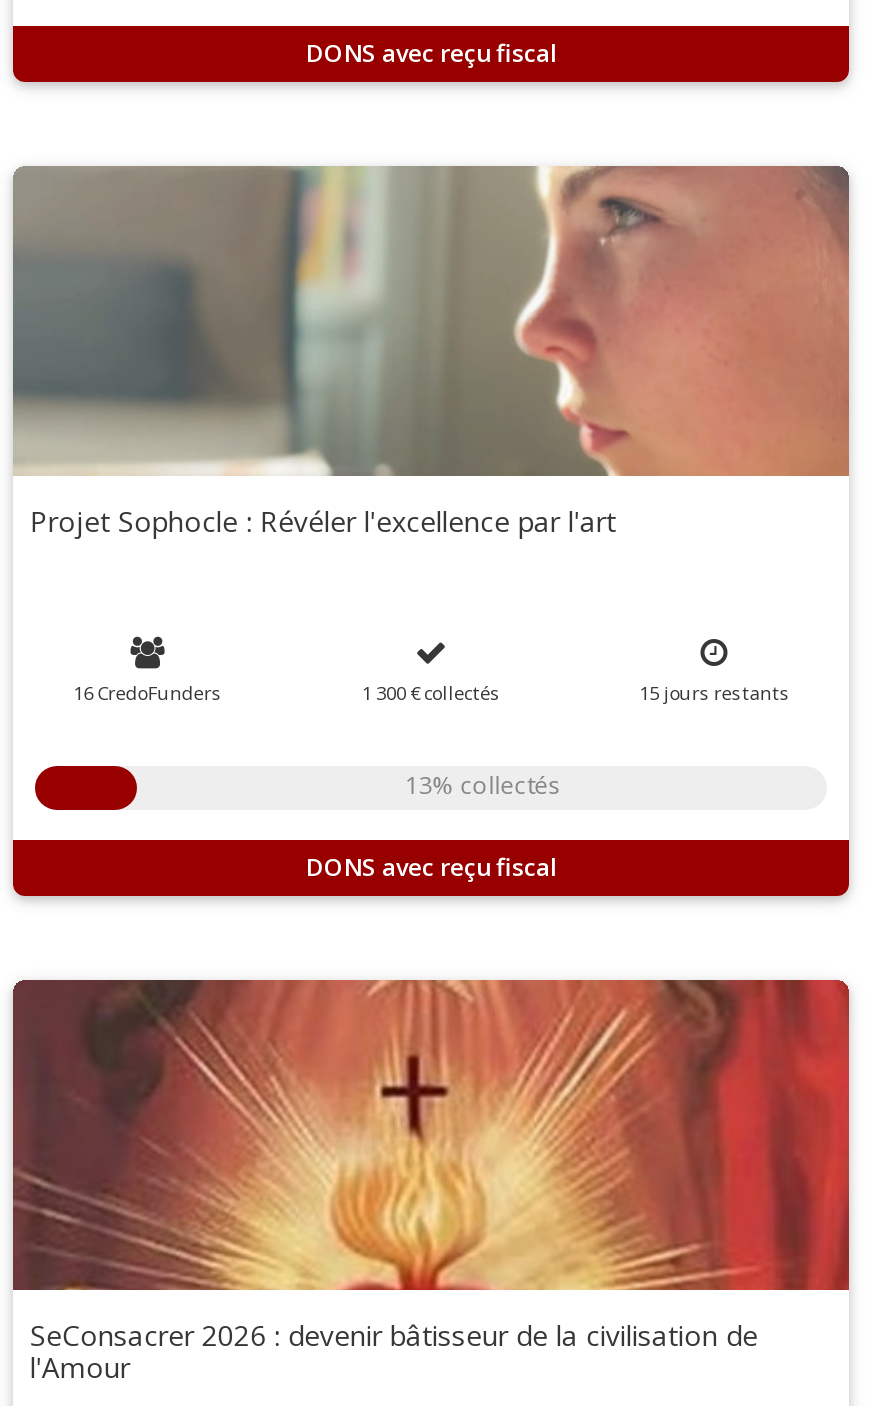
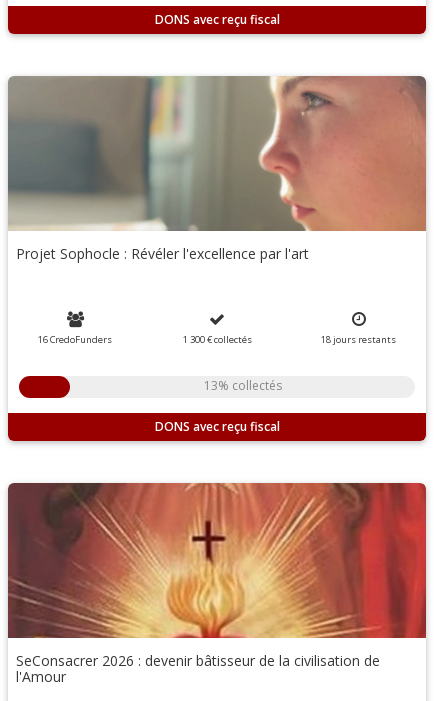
- 15 jours restants
+ 18 jours restants
